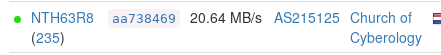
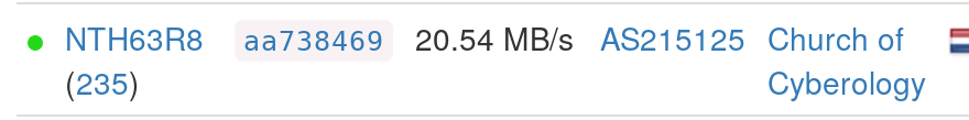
- 20.64 MB/s AS215125 Church of
+ 20.54 MB/s AS215125 Church of
